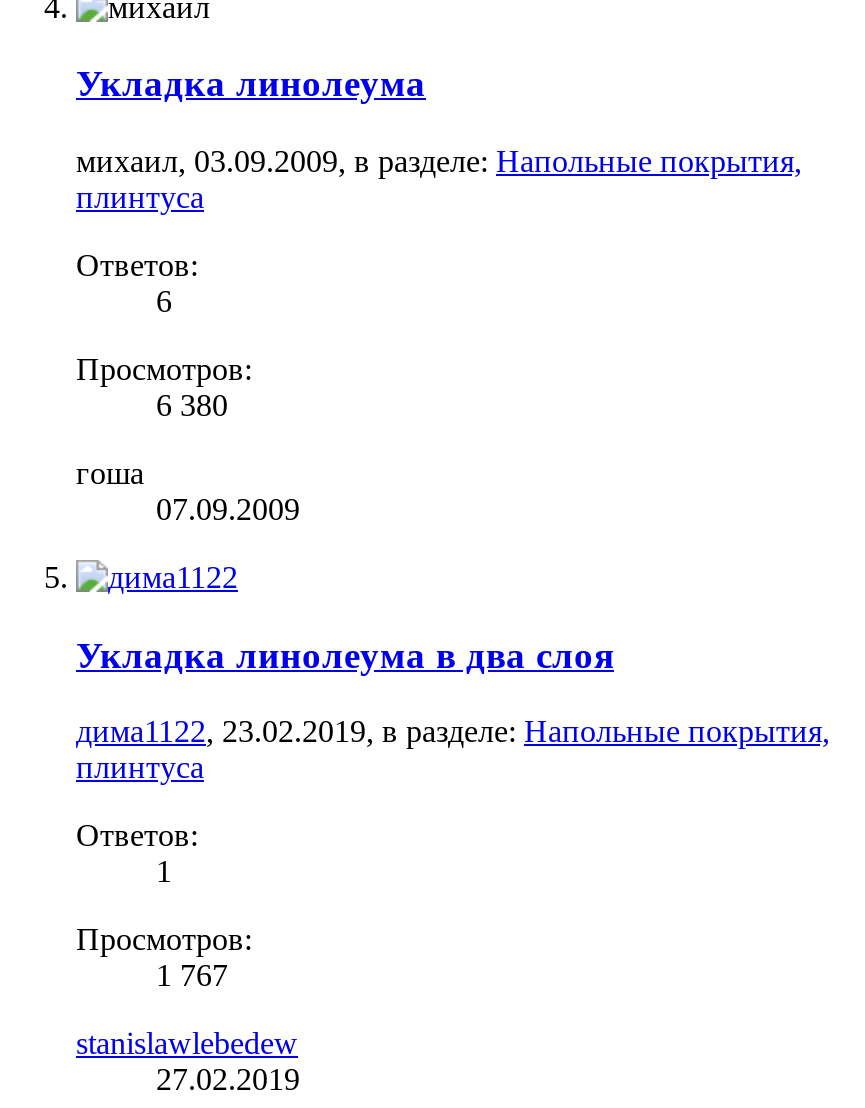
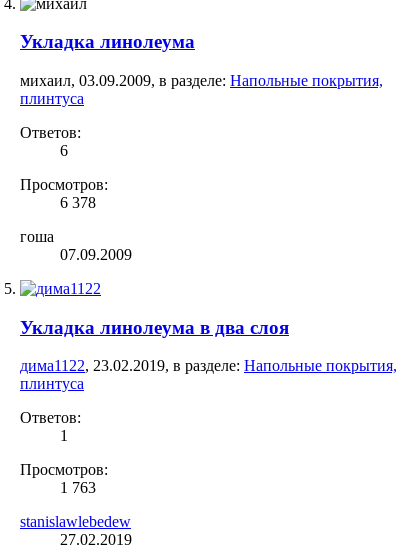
- 6 380
+ 6 378

- 1 767
+ 1 763
